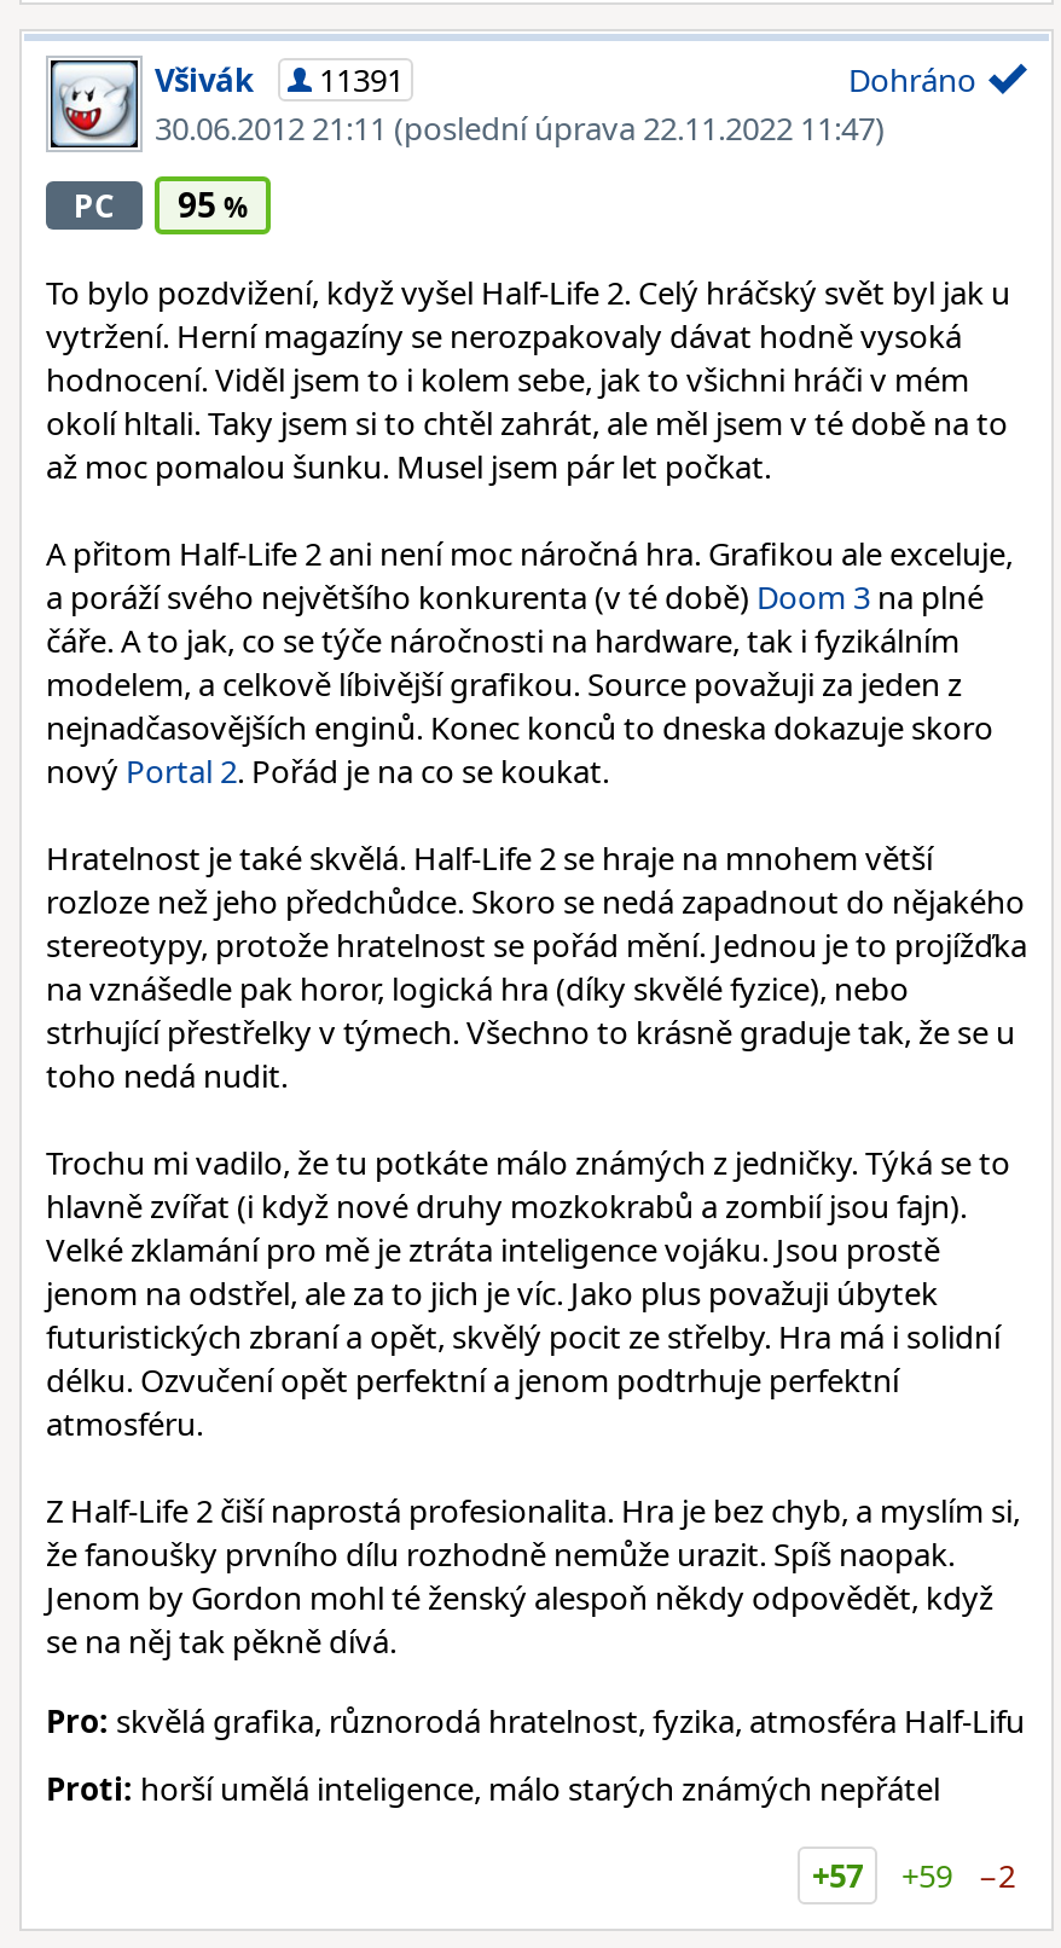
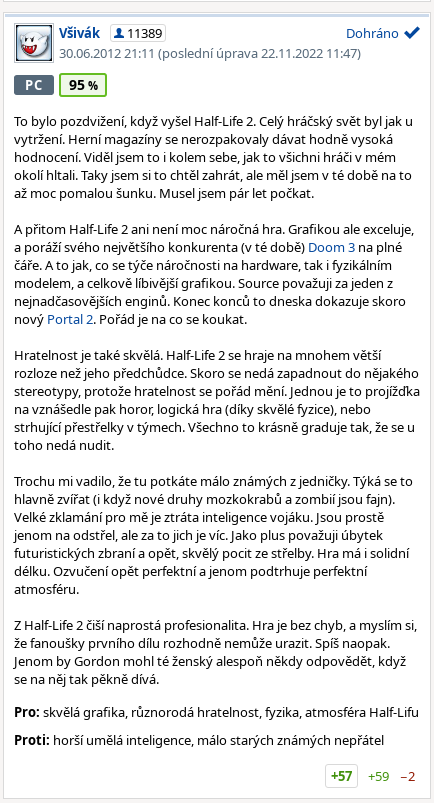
- Všivák 11391
+ Všivák 11389
